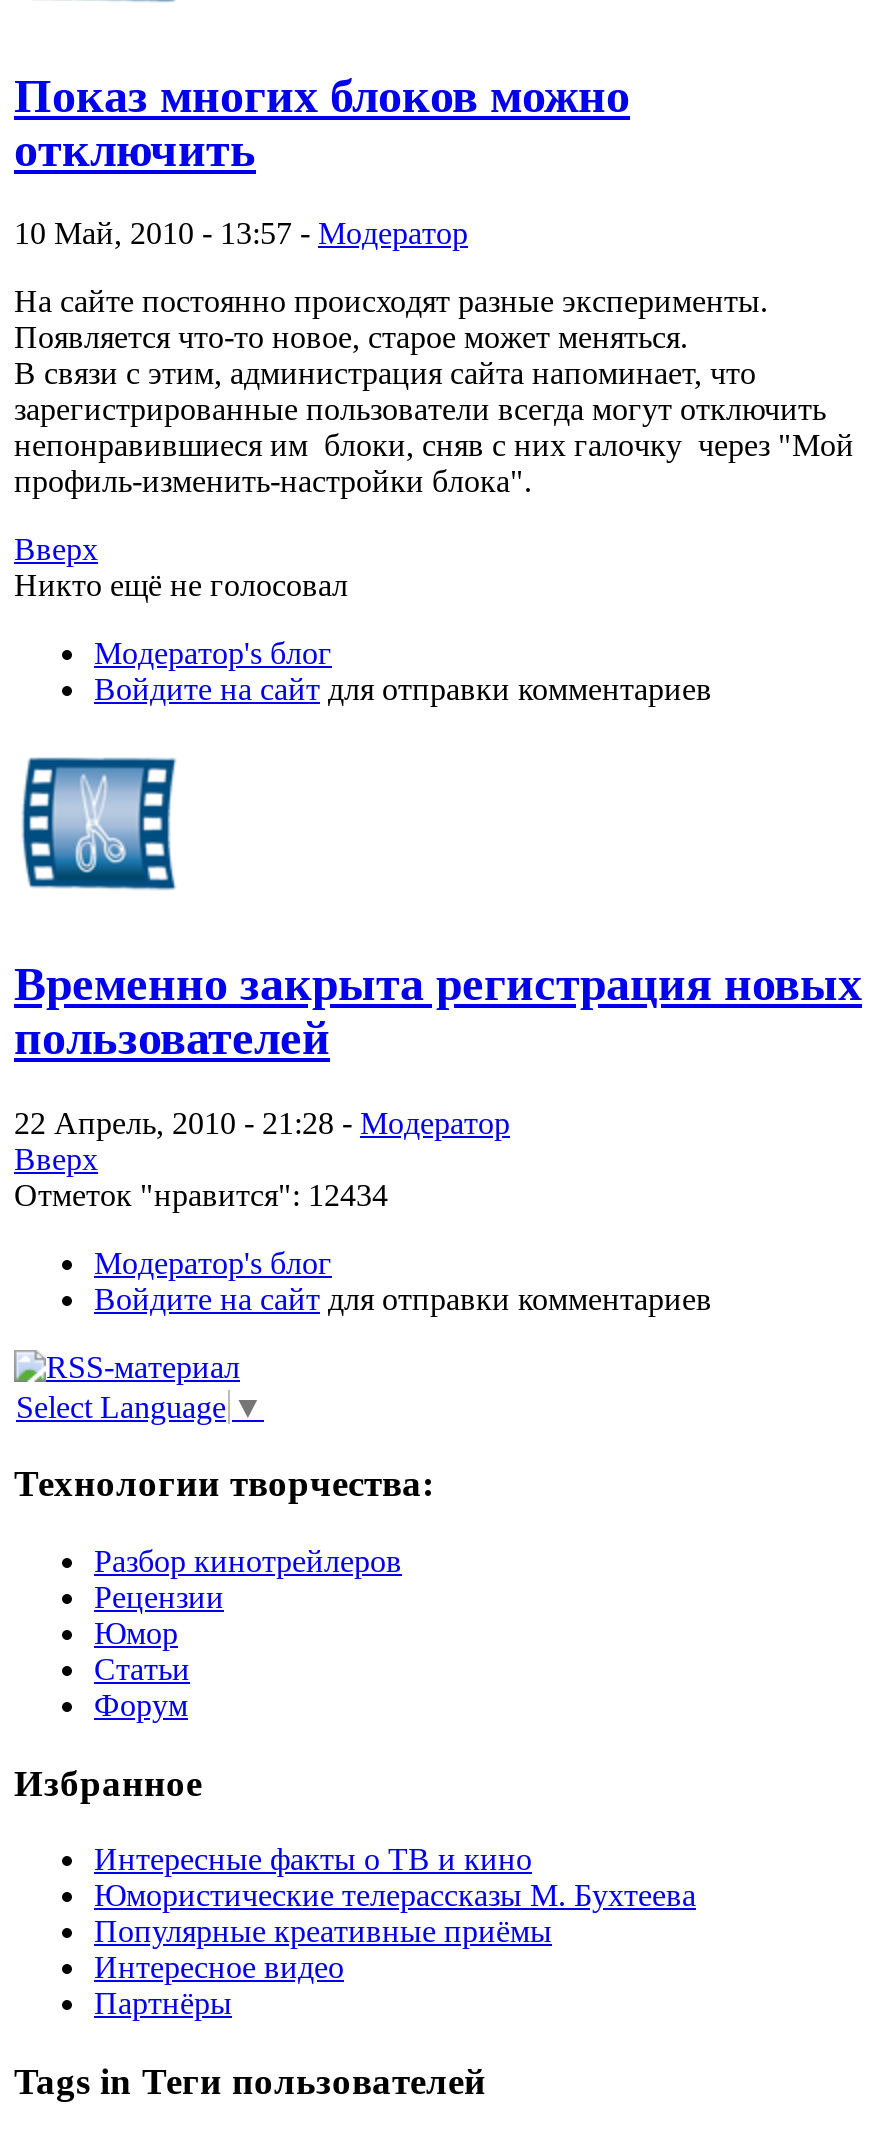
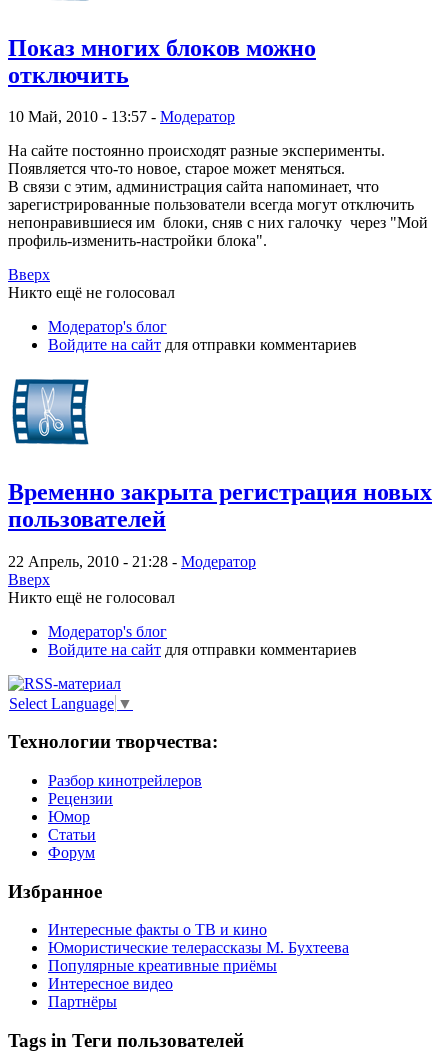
- Отметок "нравится": 12434
+ Никто ещё не голосовал
